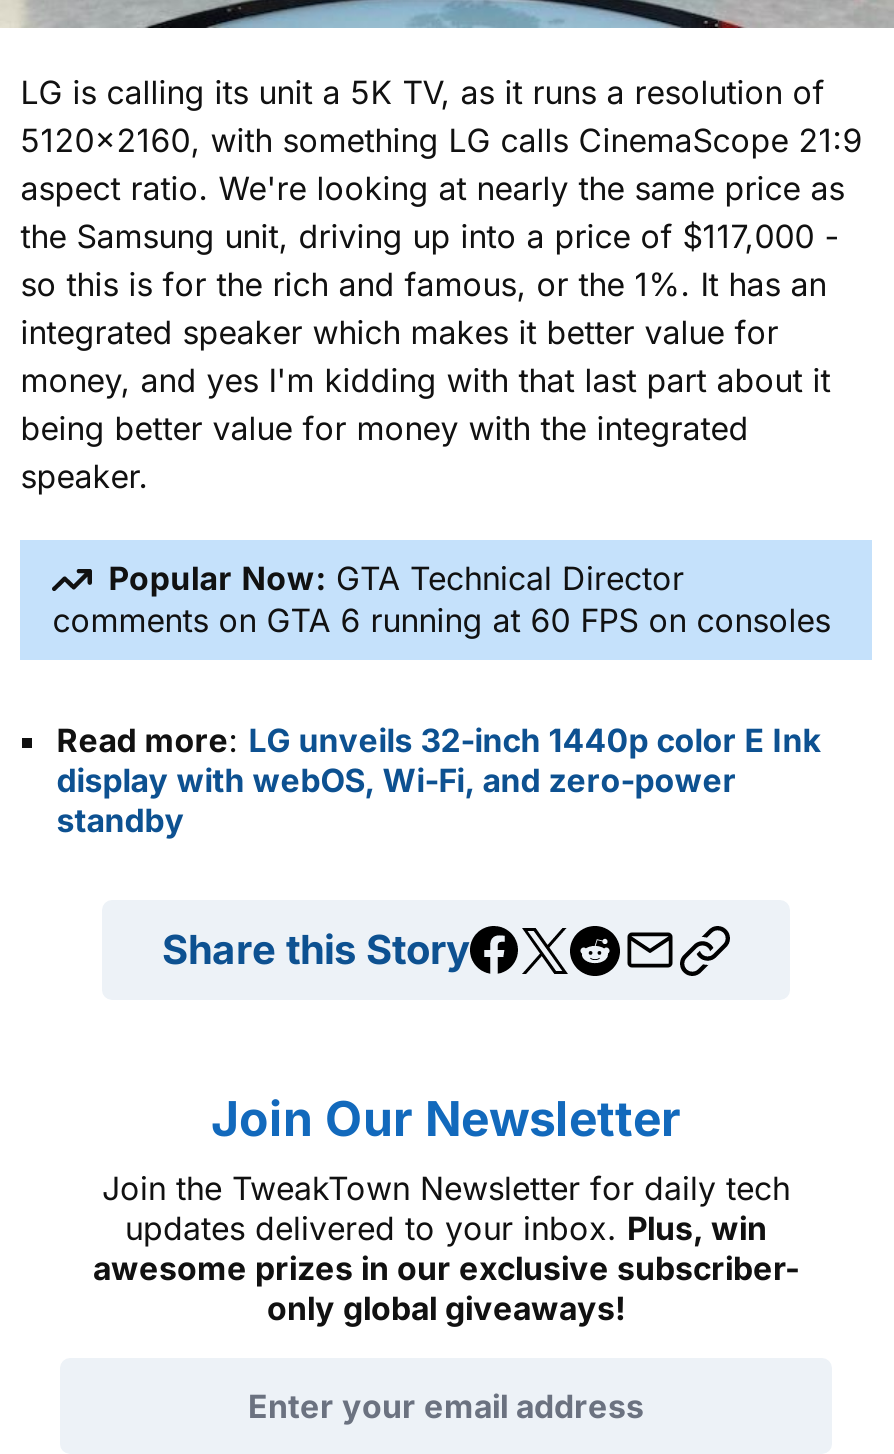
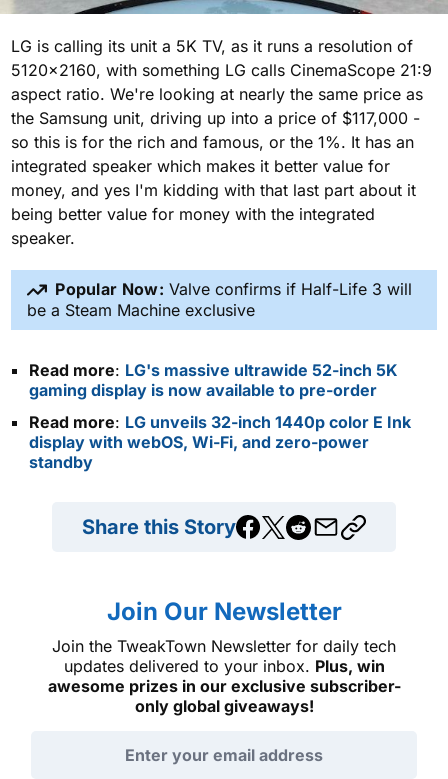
- Popular Now: GTA Technical Director
- comments on GTA 6 running at 60 FPS on consoles
+ Popular Now: Valve confirms if Half-Life 3 will
+ be a Steam Machine exclusive
+ Read more: LG's massive ultrawide 52-inch 5K
+ gaming display is now available to pre-order
